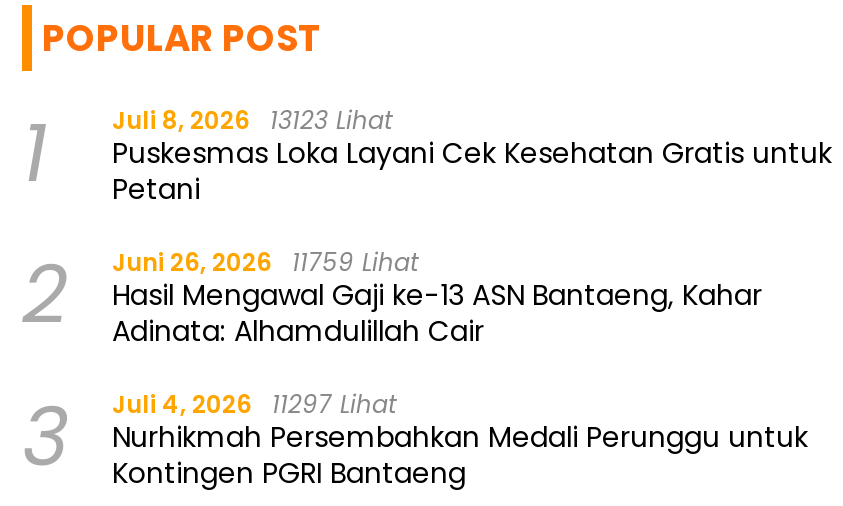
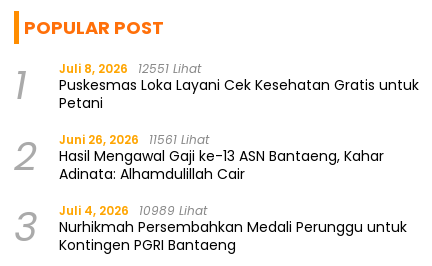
- 1 Juli 8, 2026 13123 Lihat Puskesmas Loka Layani Cek Kesehatan Gratis untuk Petani
+ 1 Juli 8, 2026 12551 Lihat Puskesmas Loka Layani Cek Kesehatan Gratis untuk Petani

- 2 Juni 26, 2026 11759 Lihat Hasil Mengawal Gaji ke-13 ASN Bantaeng, Kahar Adinata: Alhamdulillah Cair
+ 2 Juni 26, 2026 11561 Lihat Hasil Mengawal Gaji ke-13 ASN Bantaeng, Kahar Adinata: Alhamdulillah Cair

- 3 Juli 4, 2026 11297 Lihat Nurhikmah Persembahkan Medali Perunggu untuk Kontingen PGRI Bantaeng
+ 3 Juli 4, 2026 10989 Lihat Nurhikmah Persembahkan Medali Perunggu untuk Kontingen PGRI Bantaeng
